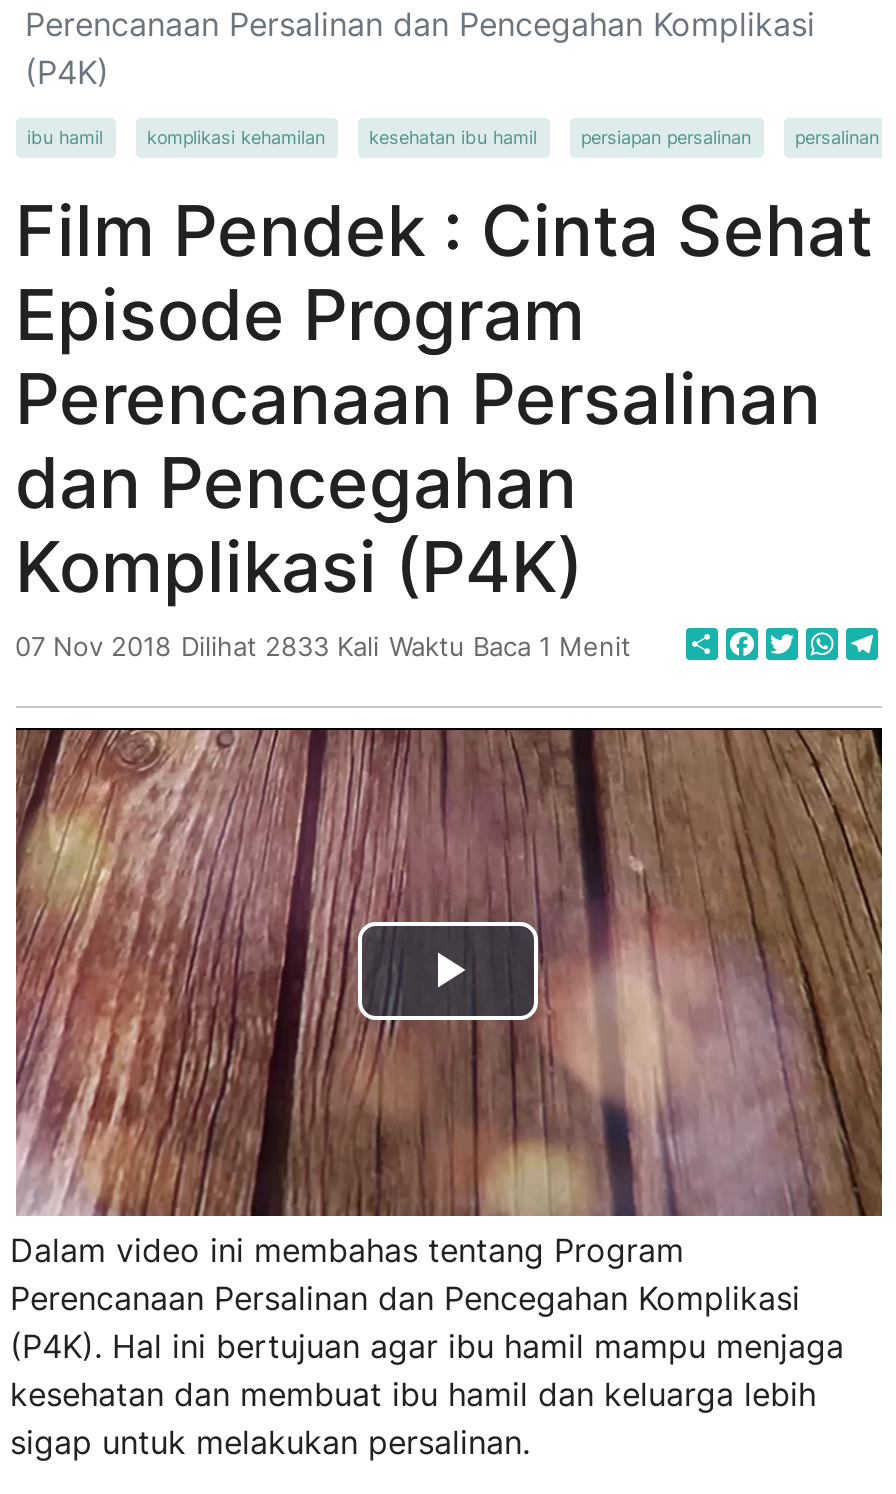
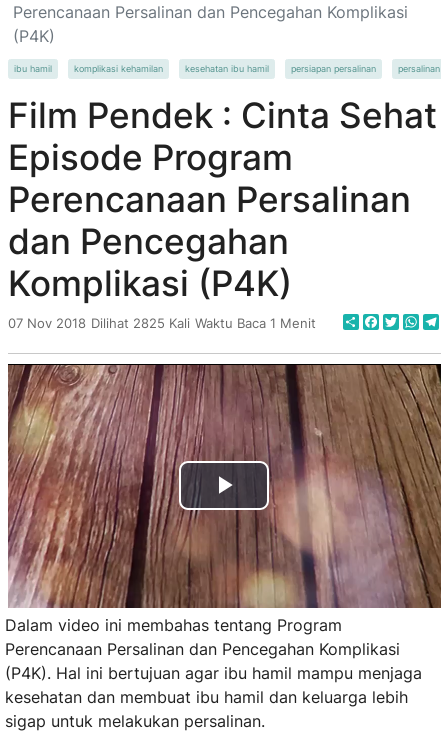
- 07 Nov 2018 Dilihat 2833 Kali Waktu Baca 1 Menit
+ 07 Nov 2018 Dilihat 2825 Kali Waktu Baca 1 Menit
